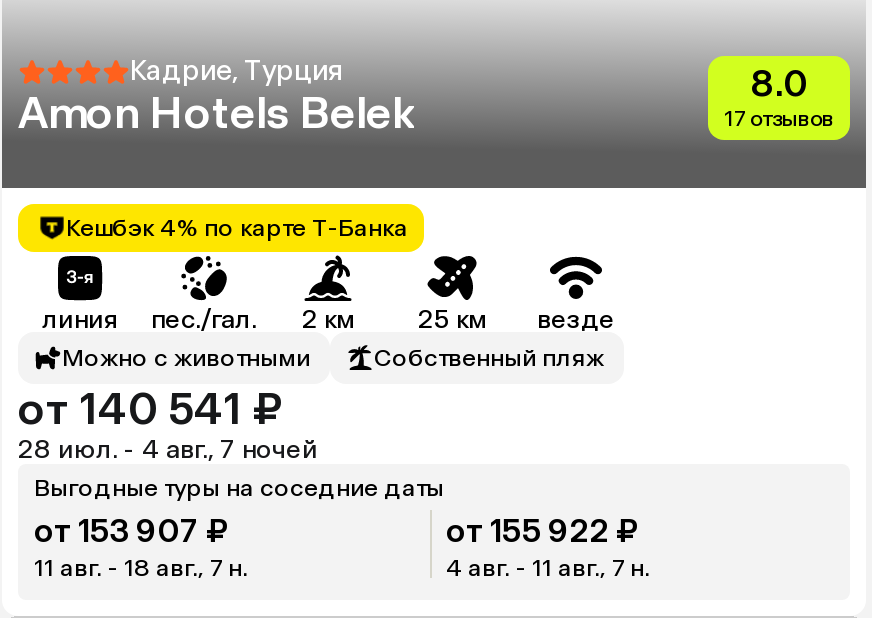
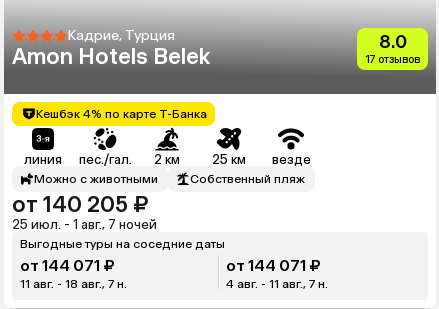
- от 140 541 ₽
+ от 140 205 ₽

- 28 июл. - 4 авг., 7 ночей
+ 25 июл. - 1 авг., 7 ночей

- от 153 907 ₽
+ от 144 071 ₽

- от 155 922 ₽
+ от 144 071 ₽
